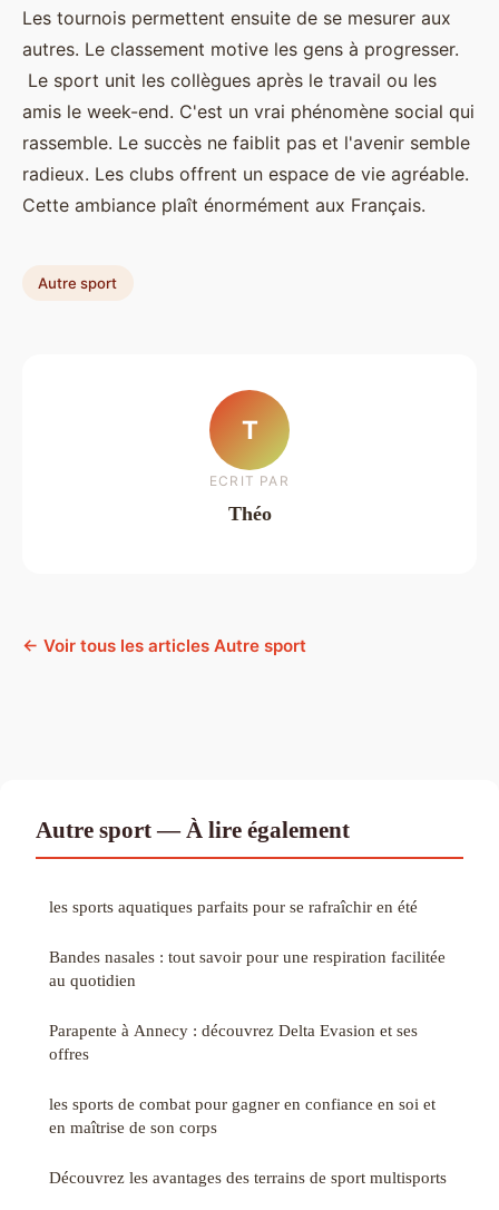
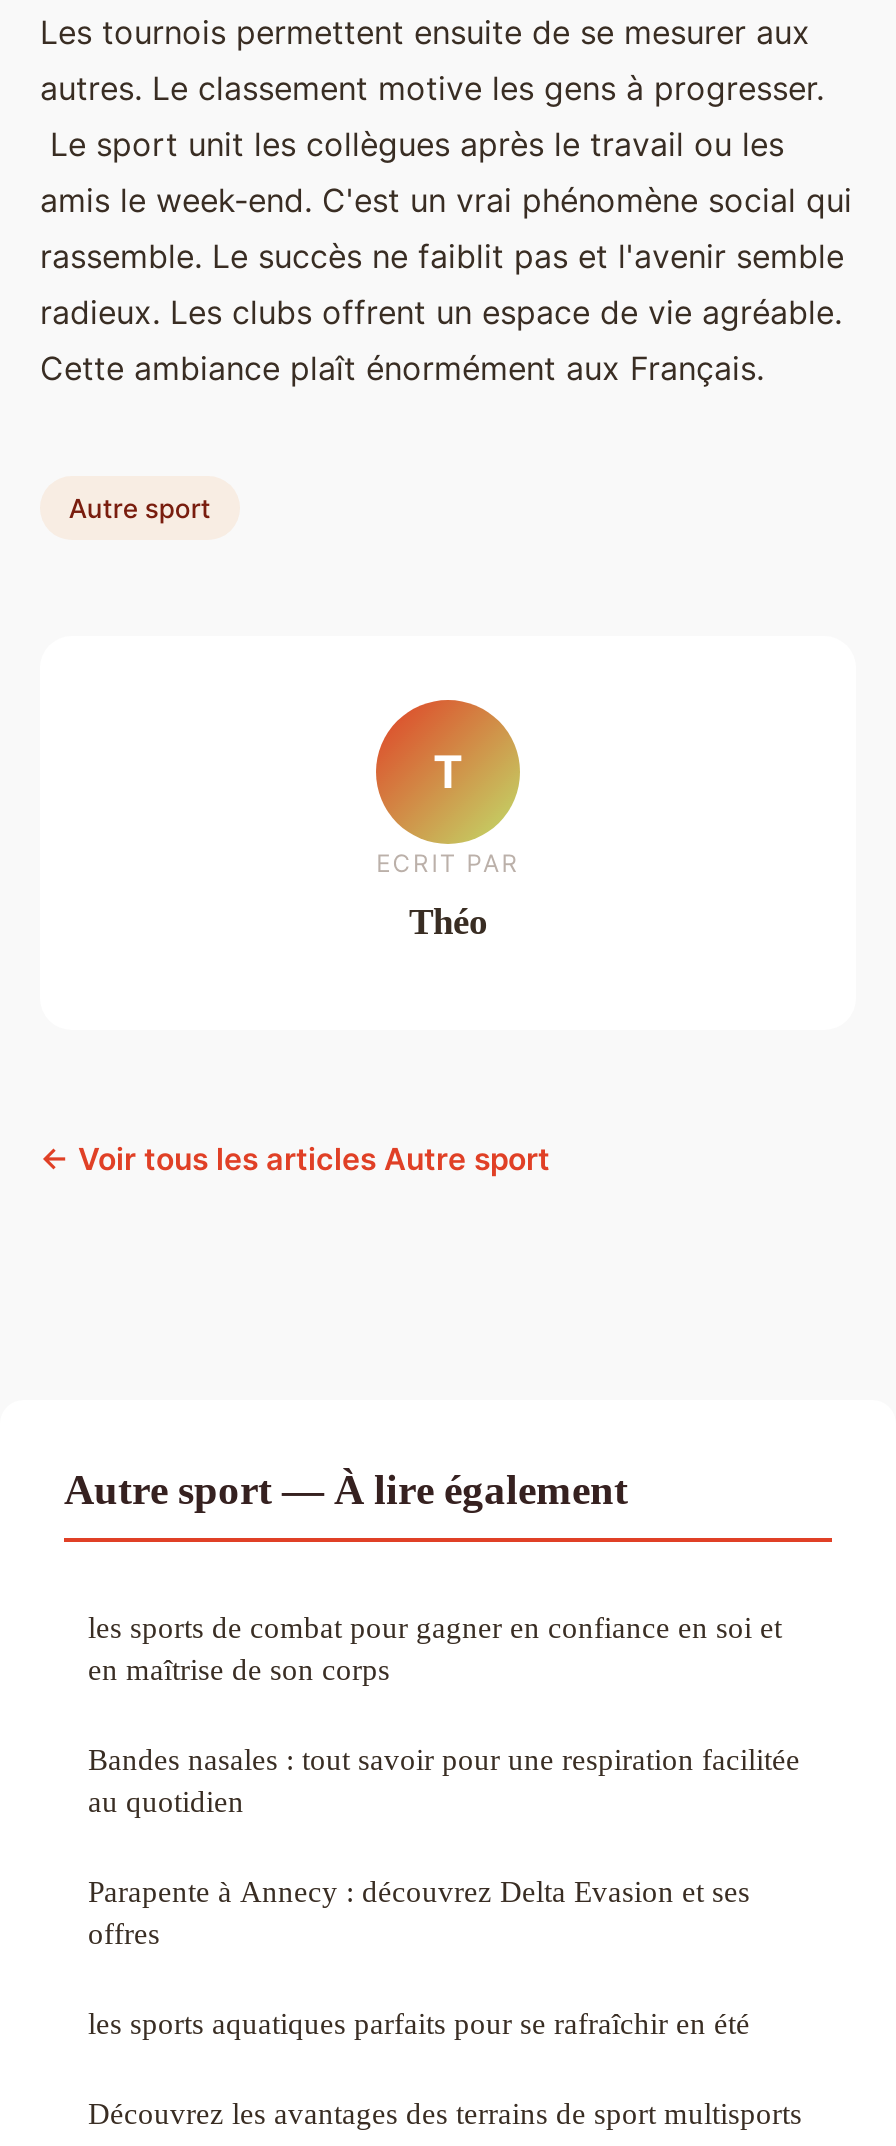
moved down: les sports aquatiques parfaits pour se rafraîchir en été

moved down: Bandes nasales : tout savoir pour une respiration facilitée | au quotidien | Parapente à Annecy : découvrez Delta Evasion et ses | offres

moved up: les sports de combat pour gagner en confiance en soi et | en maîtrise de son corps
